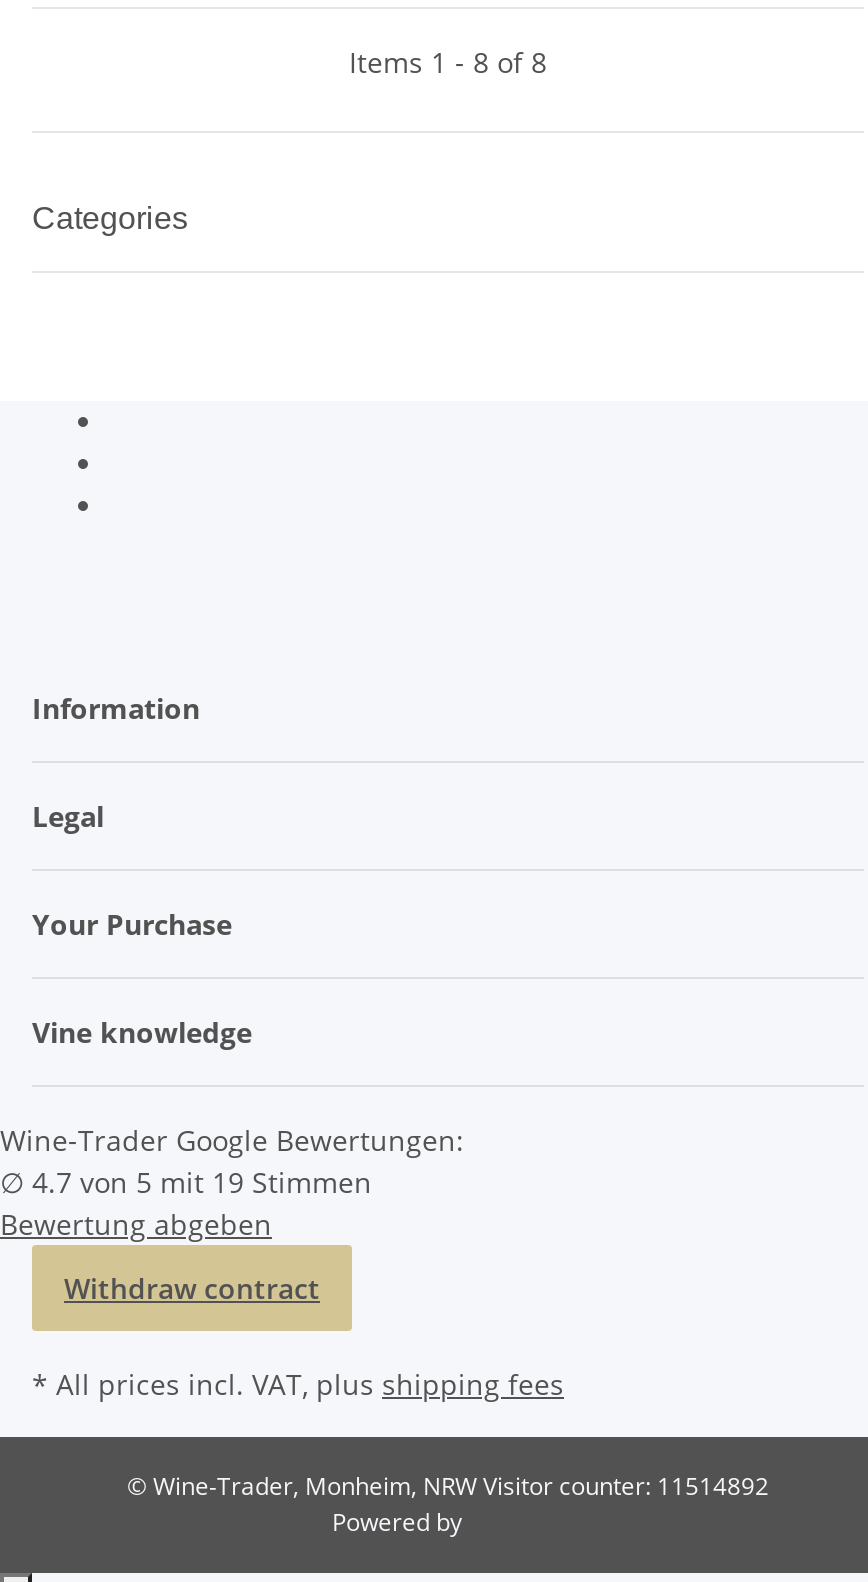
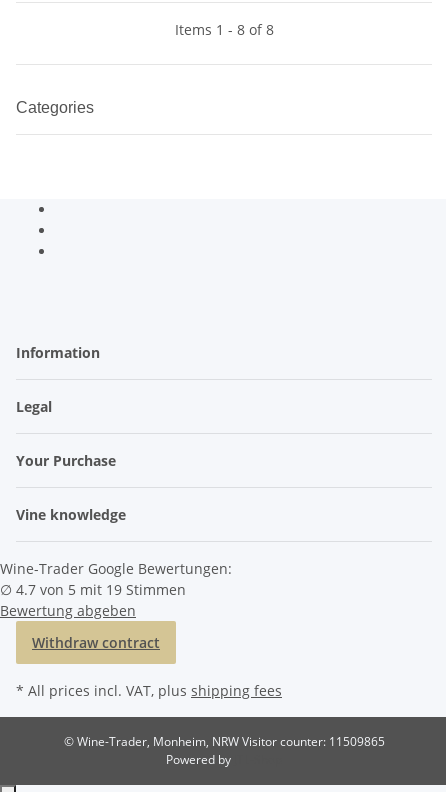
- © Wine-Trader, Monheim, NRW Visitor counter: 11514892
+ © Wine-Trader, Monheim, NRW Visitor counter: 11509865
